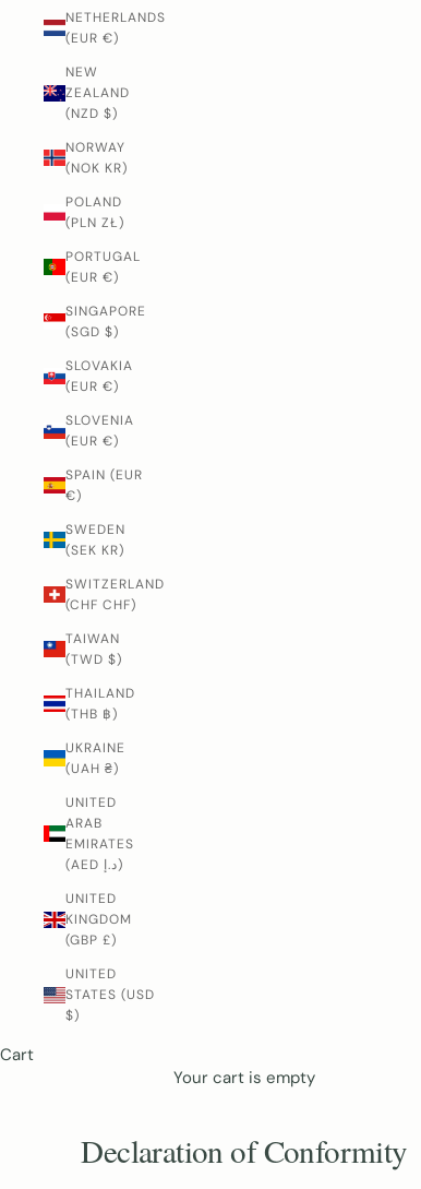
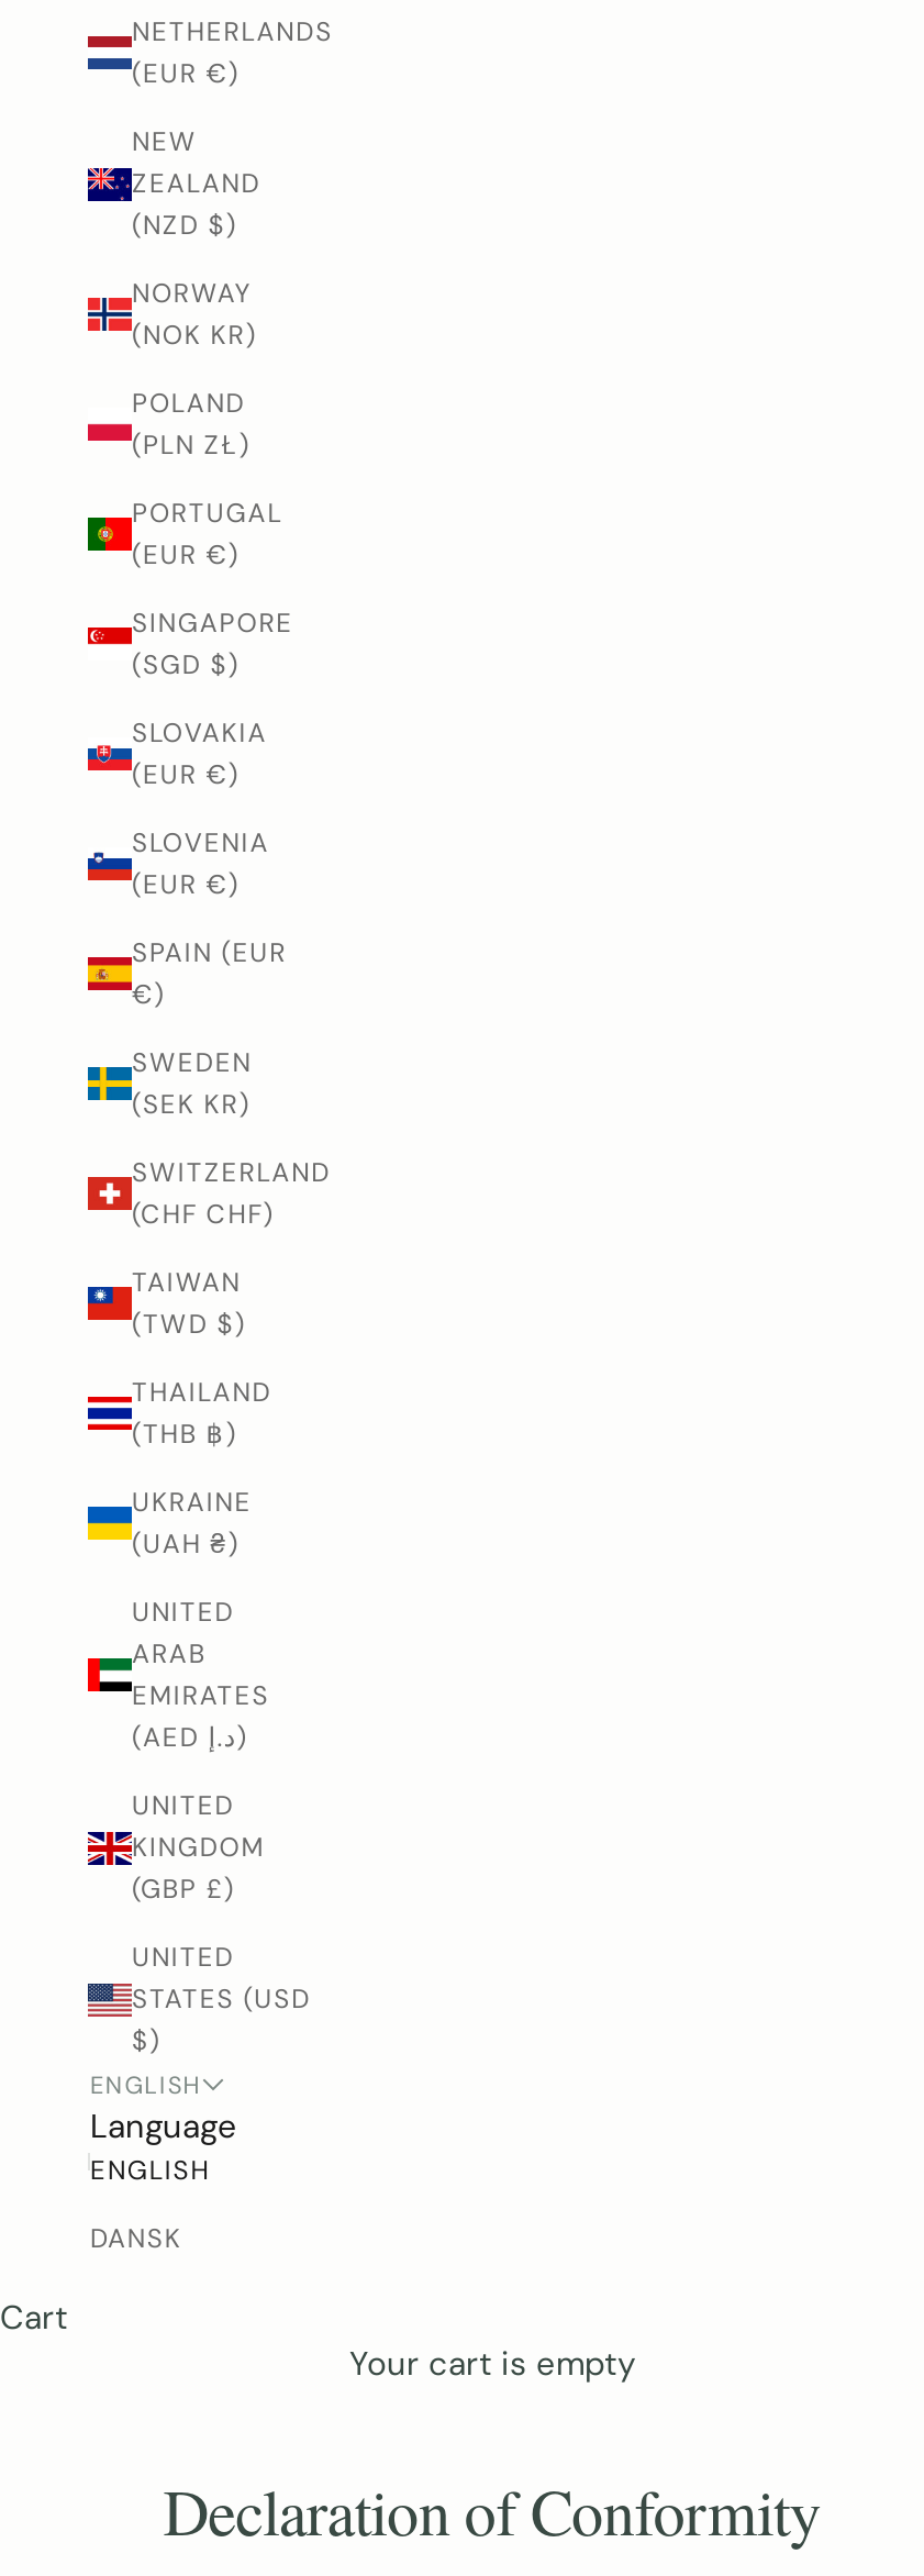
+ ENGLISH
+ Language
+ ENGLISH
+ DANSK
